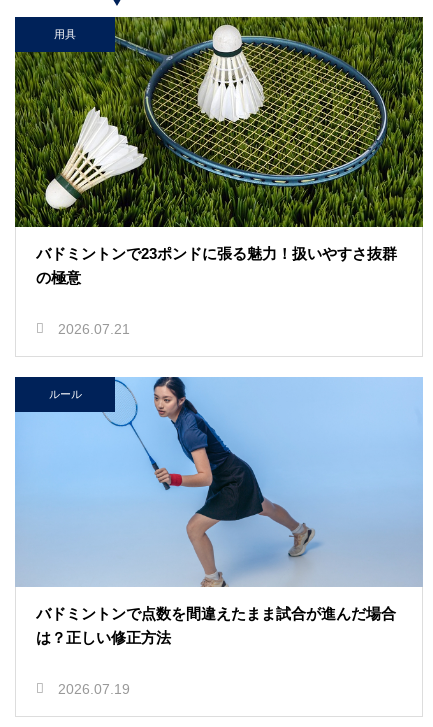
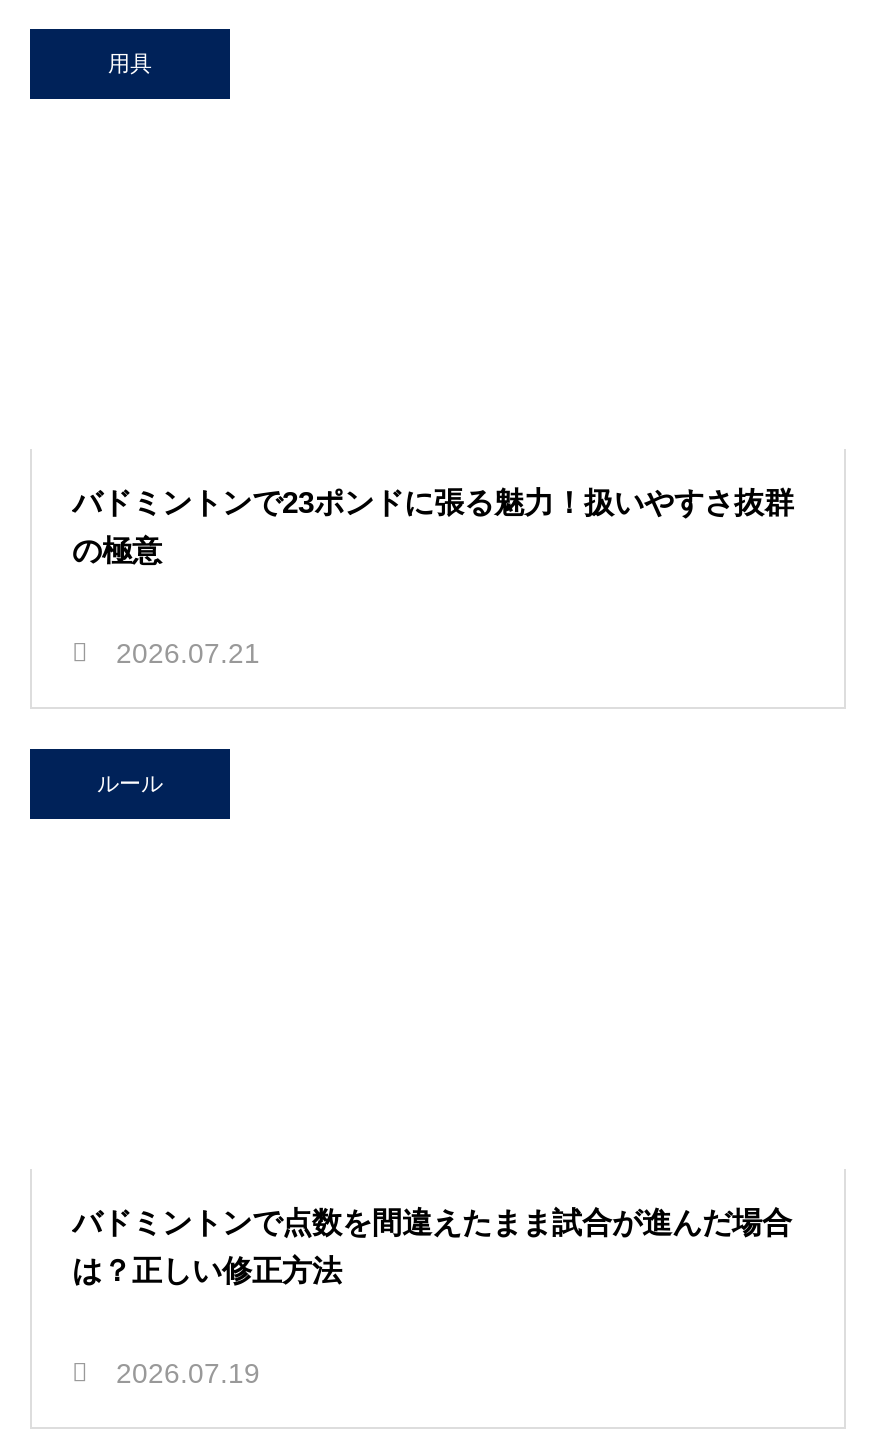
- [image]

- [image]
